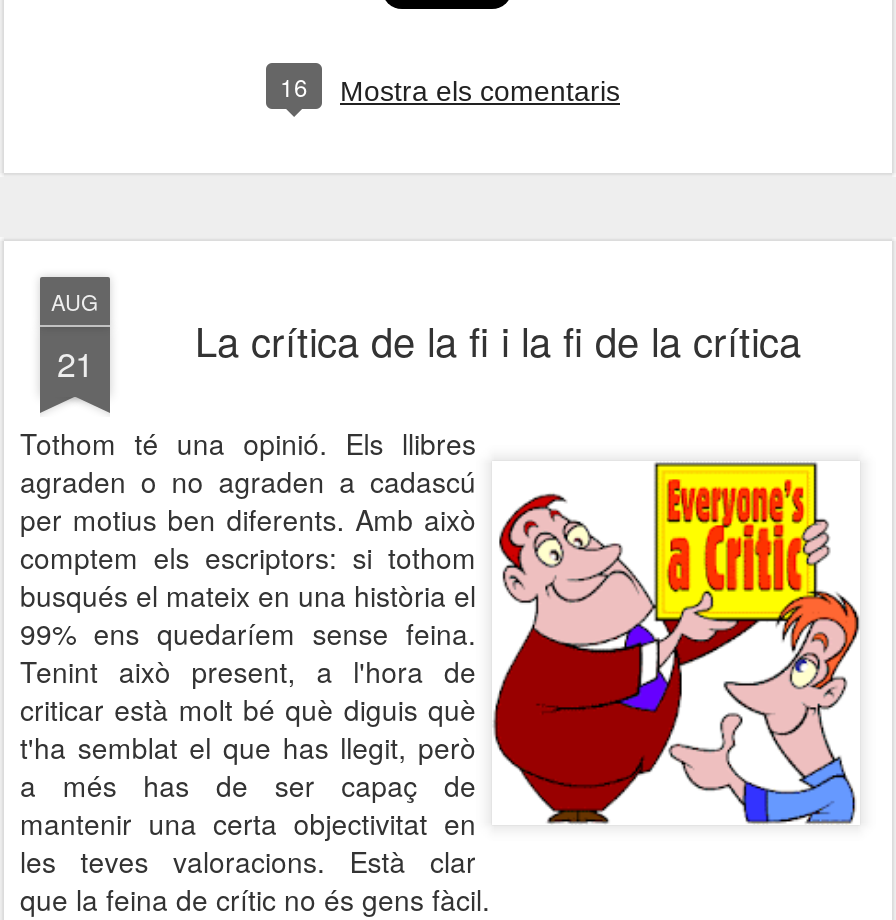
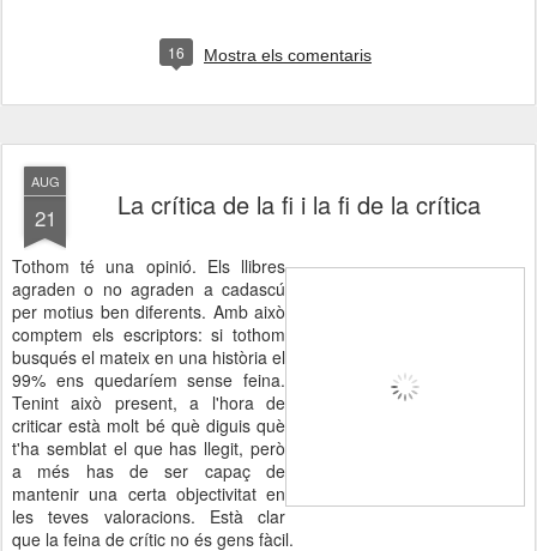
- [image]
